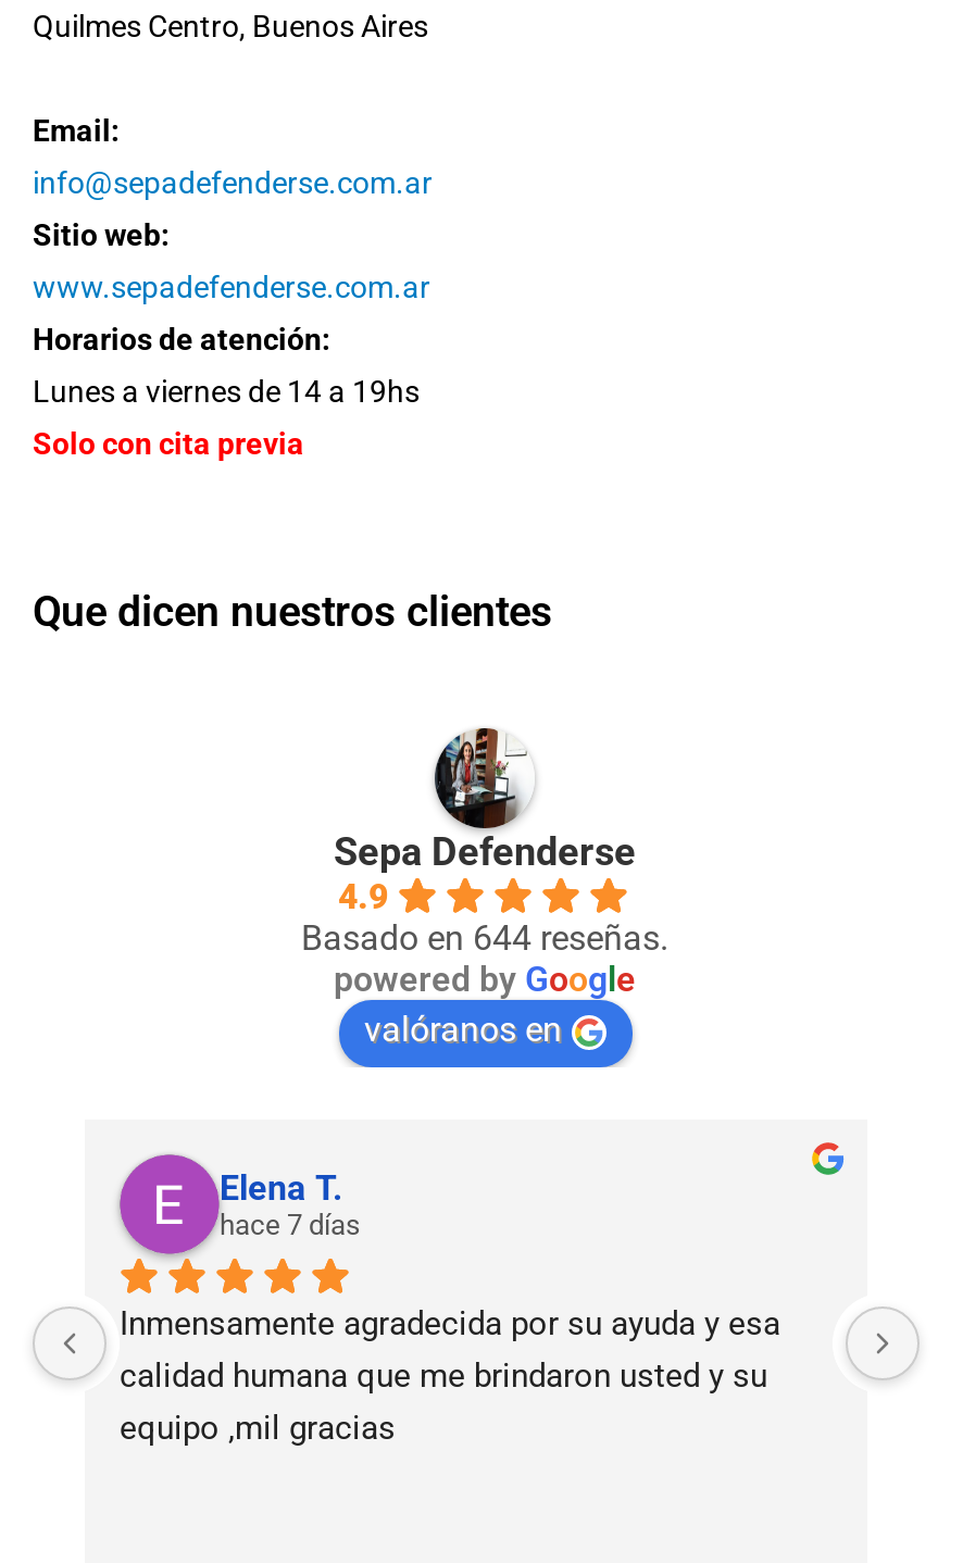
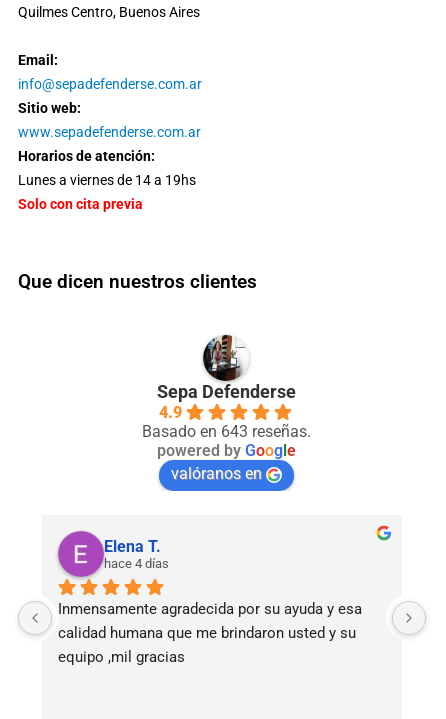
- Basado en 644 reseñas.
+ Basado en 643 reseñas.

- hace 7 días
+ hace 4 días
